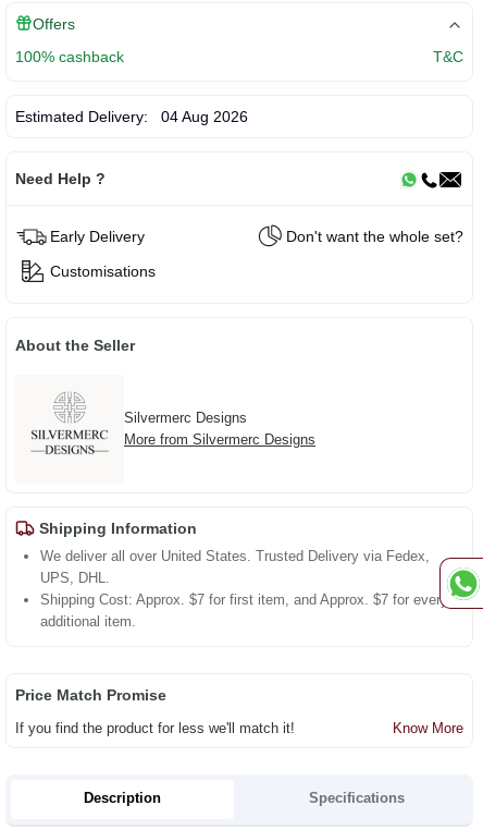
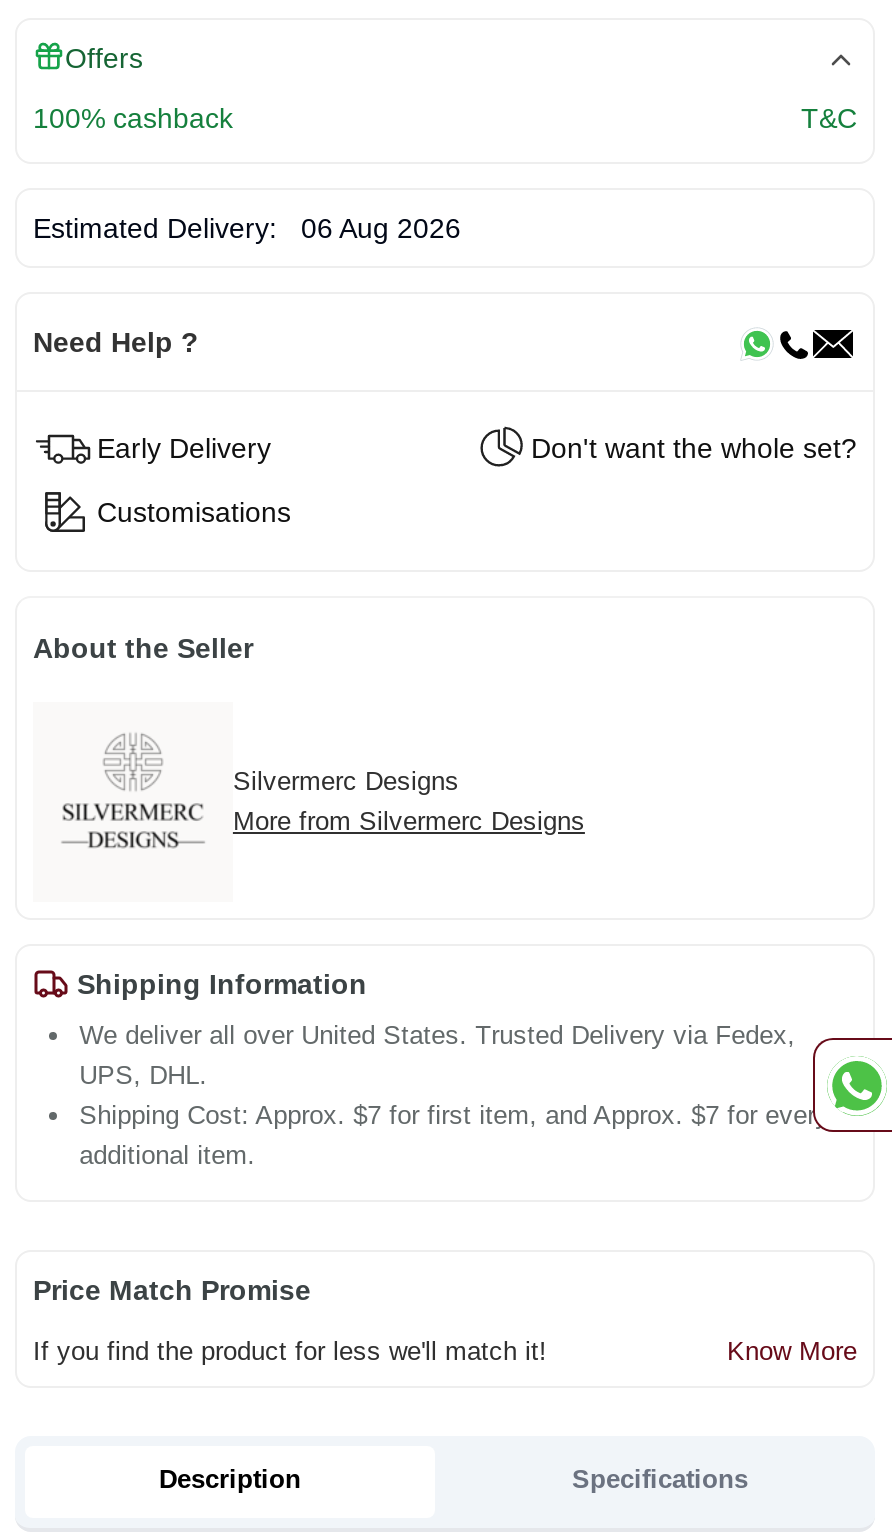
- Estimated Delivery: 04 Aug 2026
+ Estimated Delivery: 06 Aug 2026
